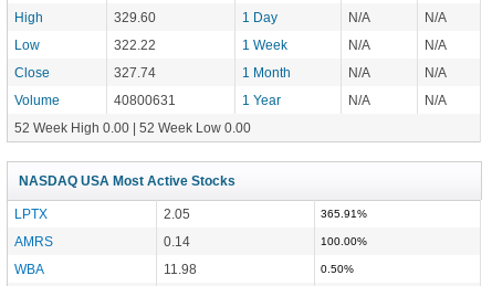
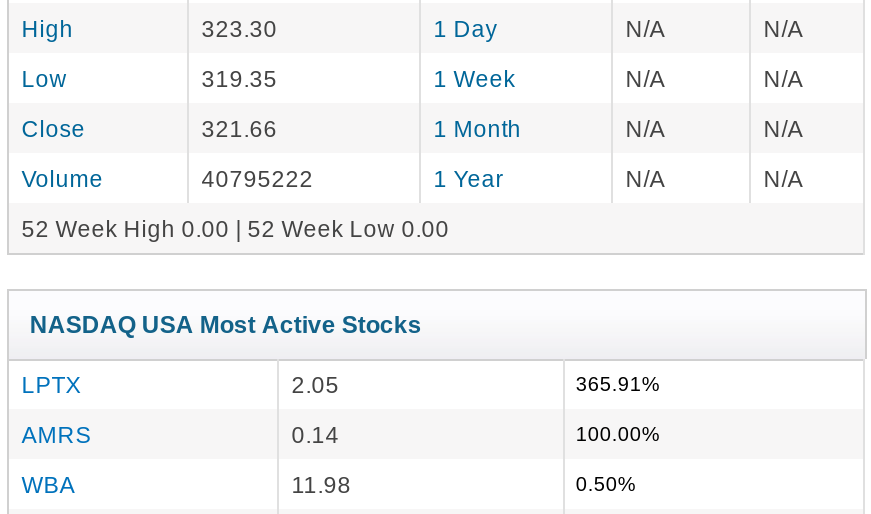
- 329.60
+ 323.30

- 322.22
+ 319.35

- 327.74
+ 321.66

- 40800631
+ 40795222
